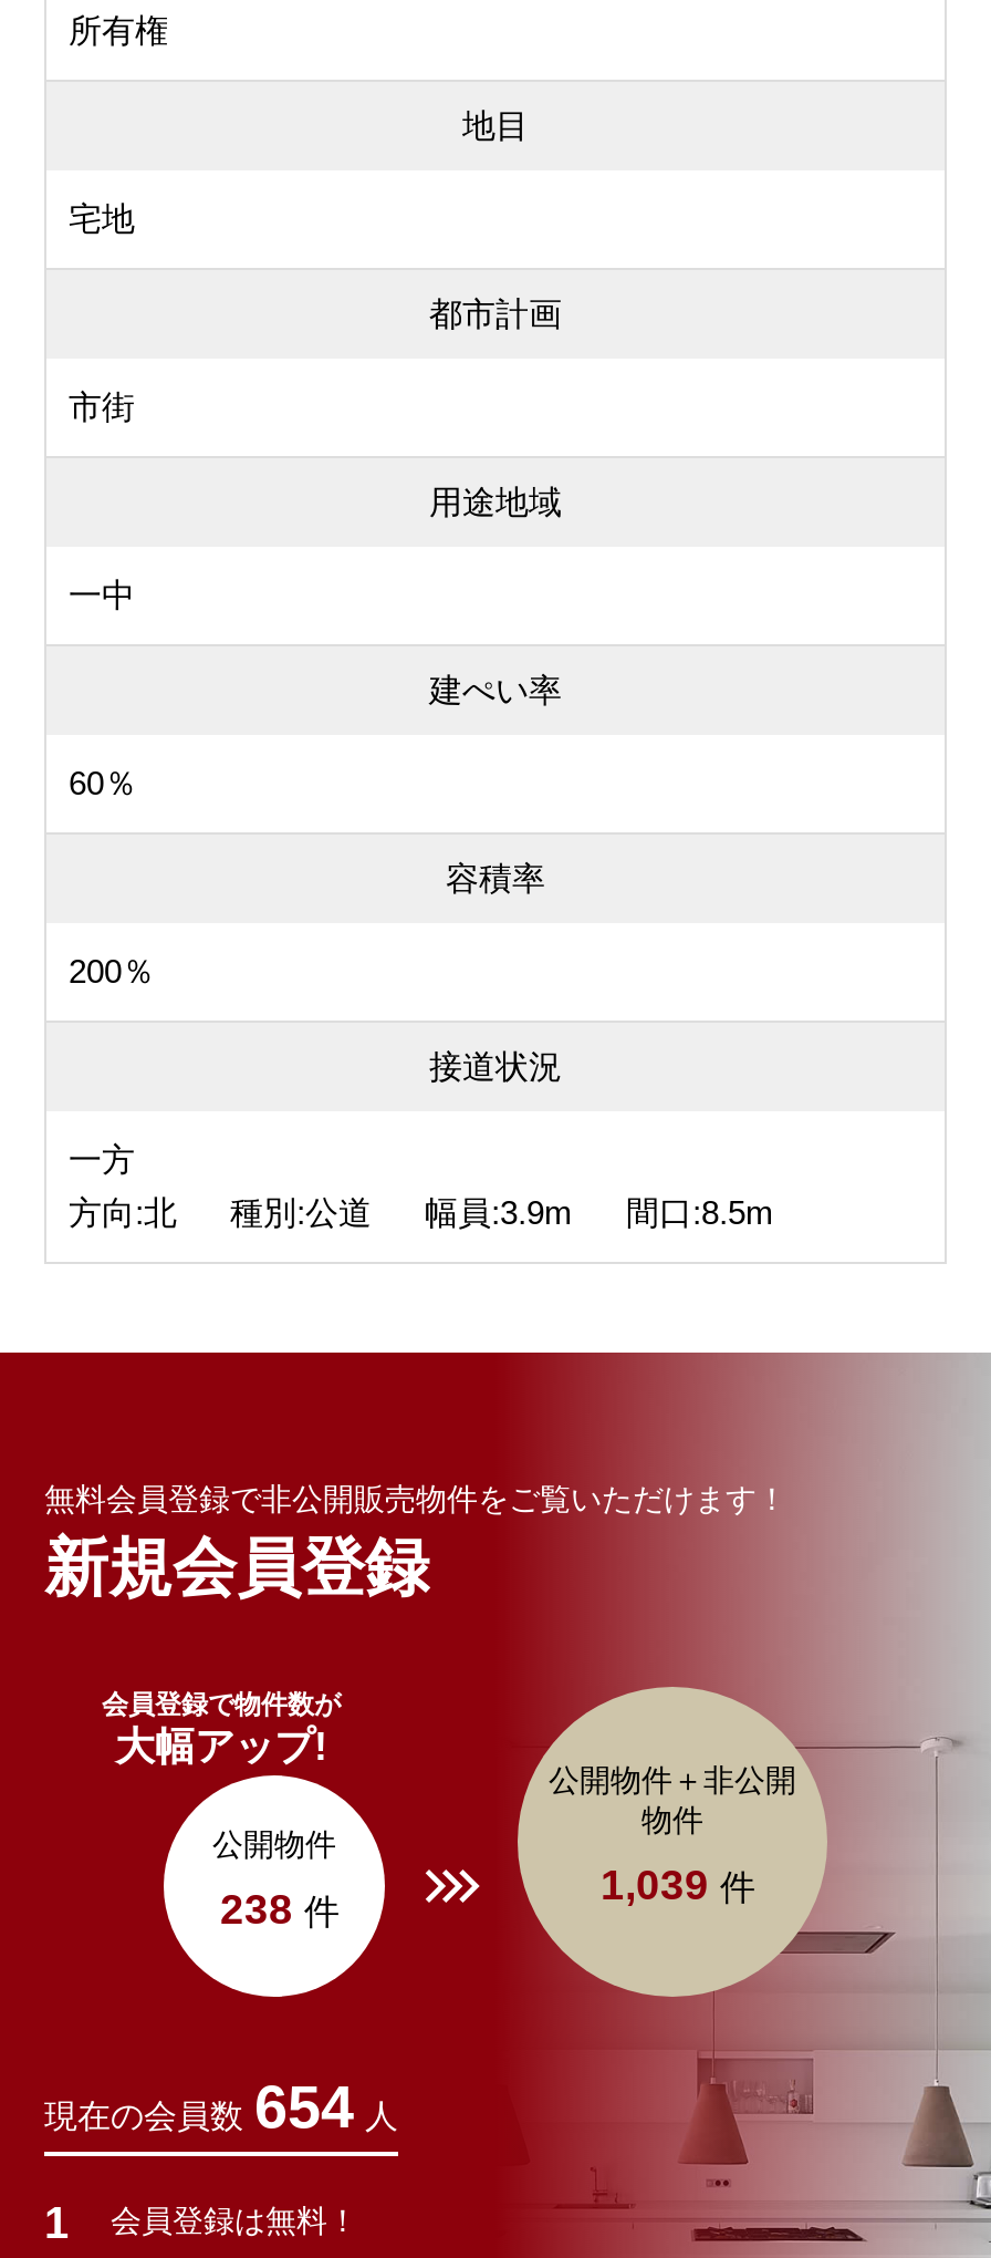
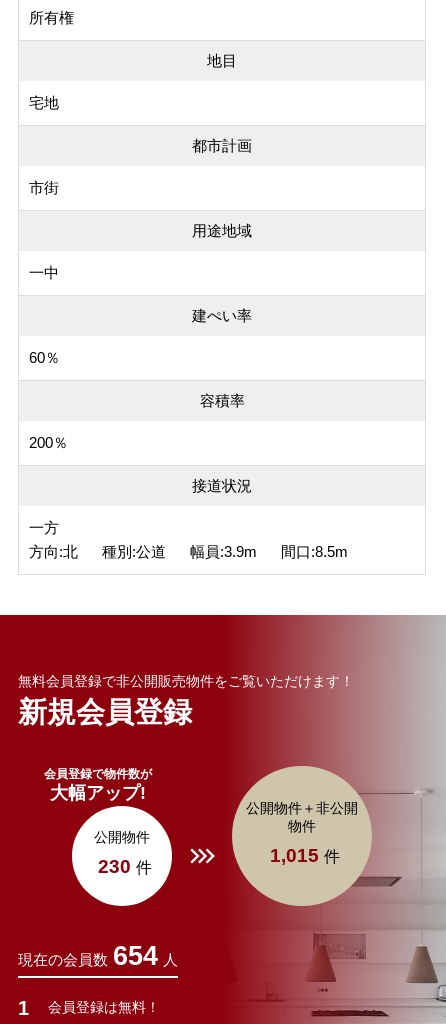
- 1,039 件
+ 1,015 件

- 238 件
+ 230 件
